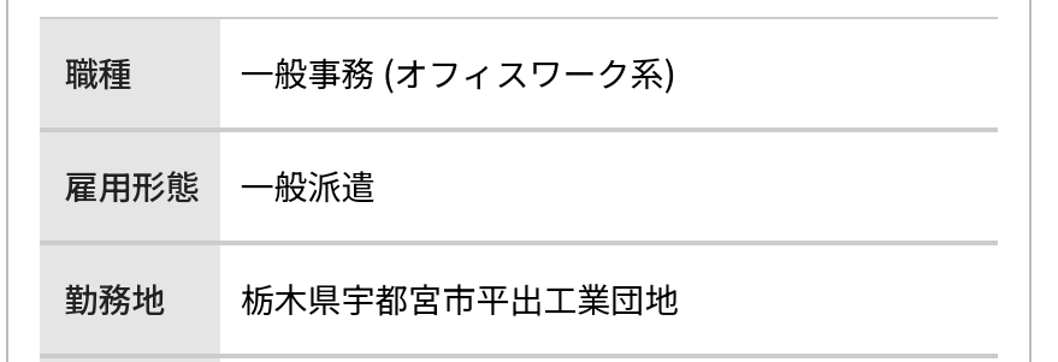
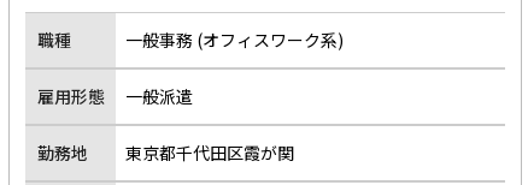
- 栃木県宇都宮市平出工業団地
+ 東京都千代田区霞が関
